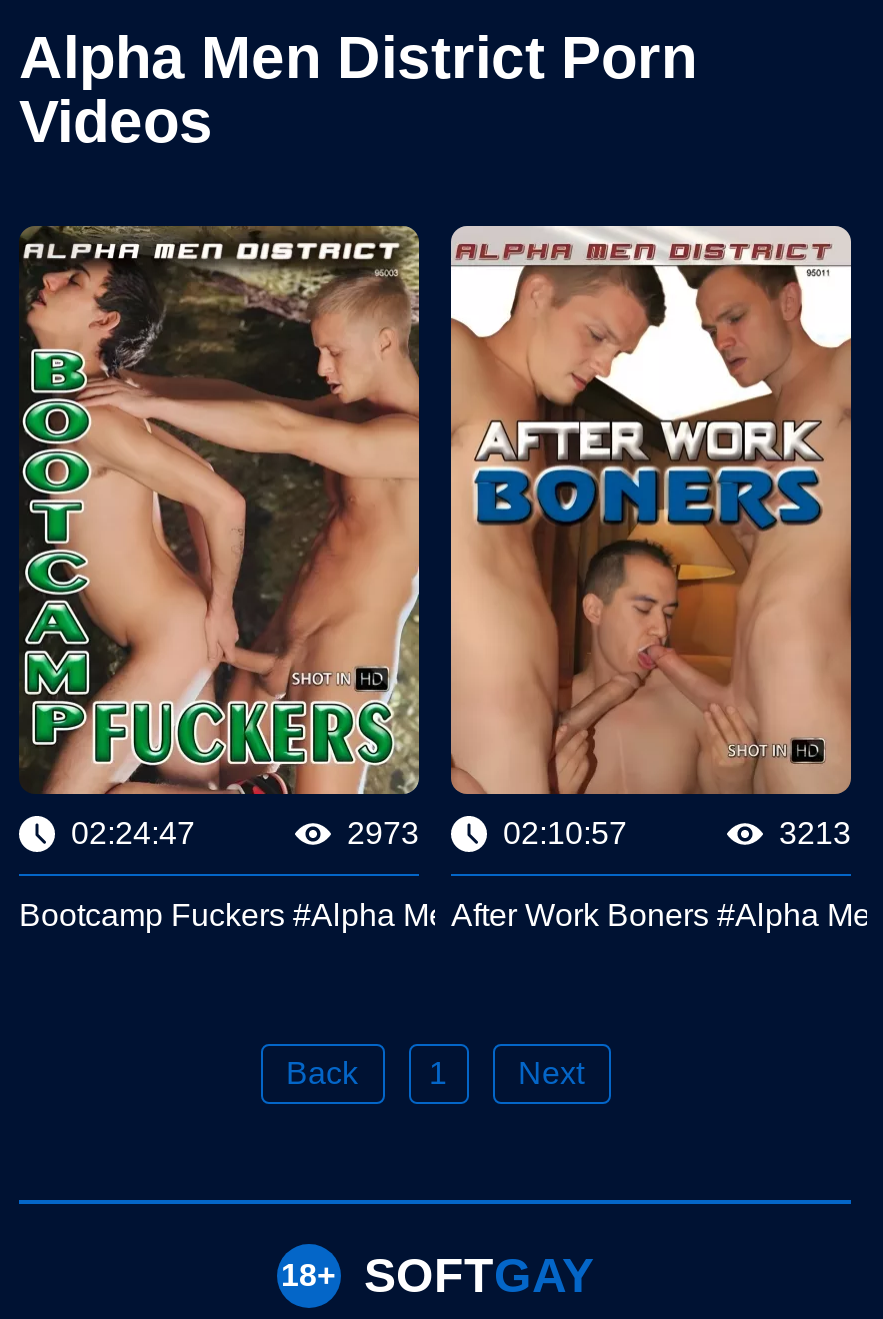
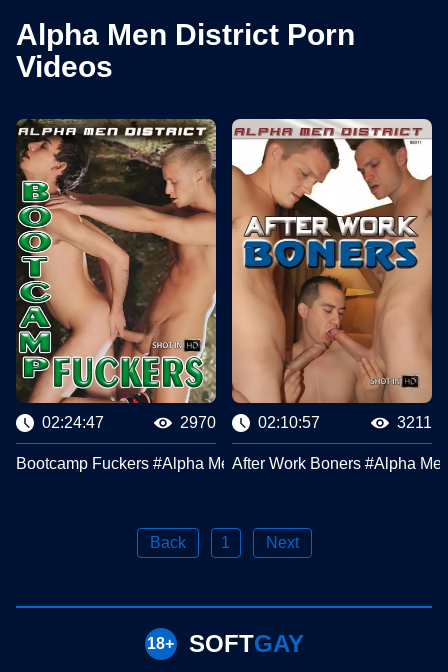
- 2973
+ 2970

- 3213
+ 3211
